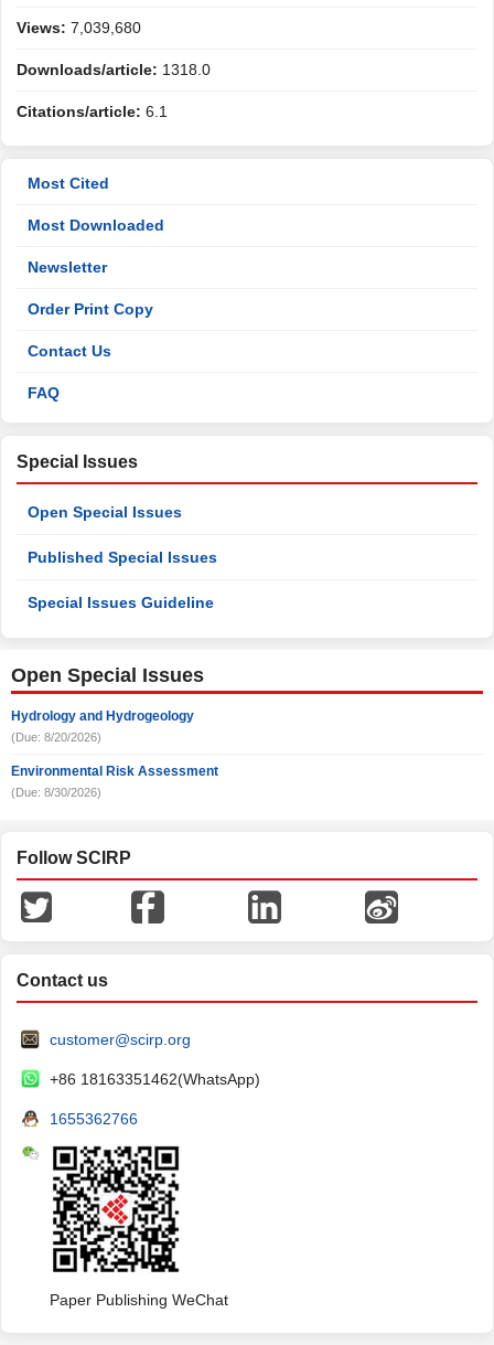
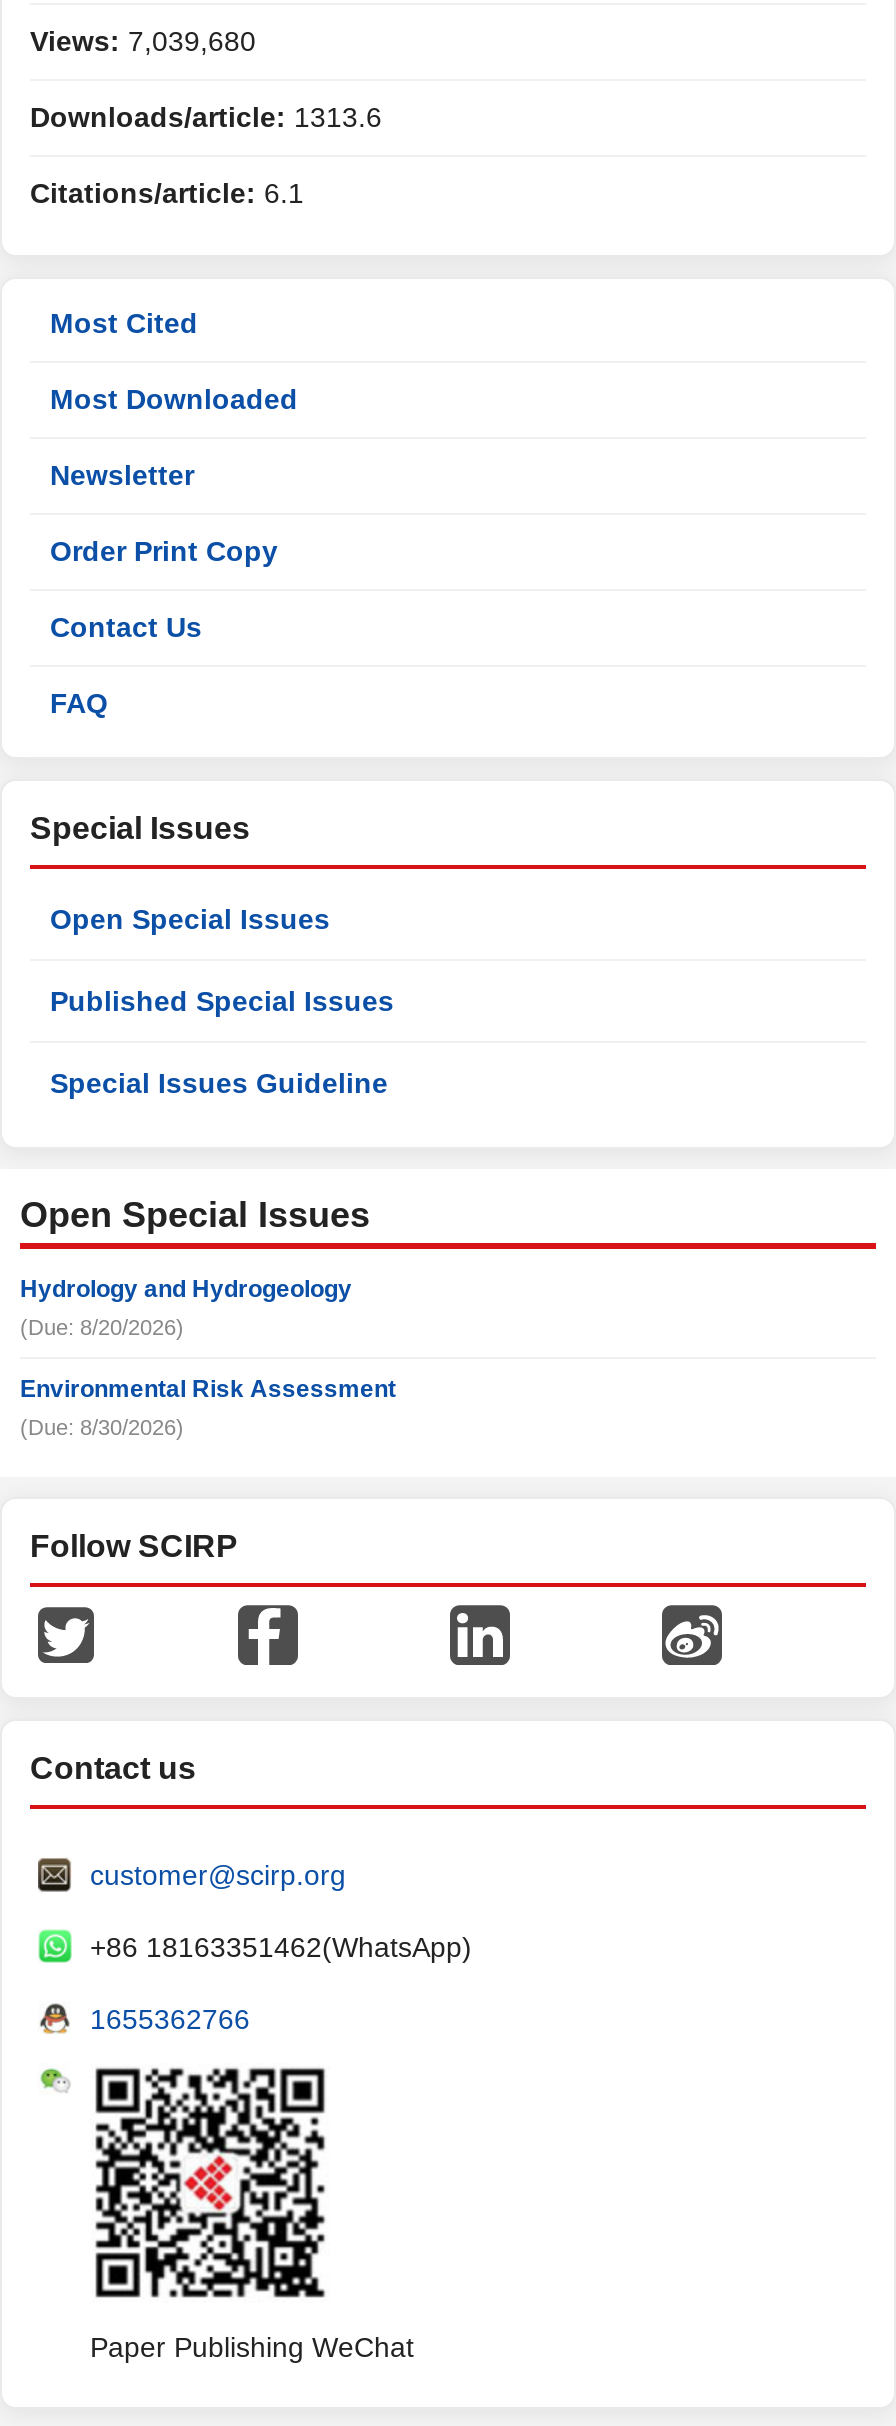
- Downloads/article: 1318.0
+ Downloads/article: 1313.6
